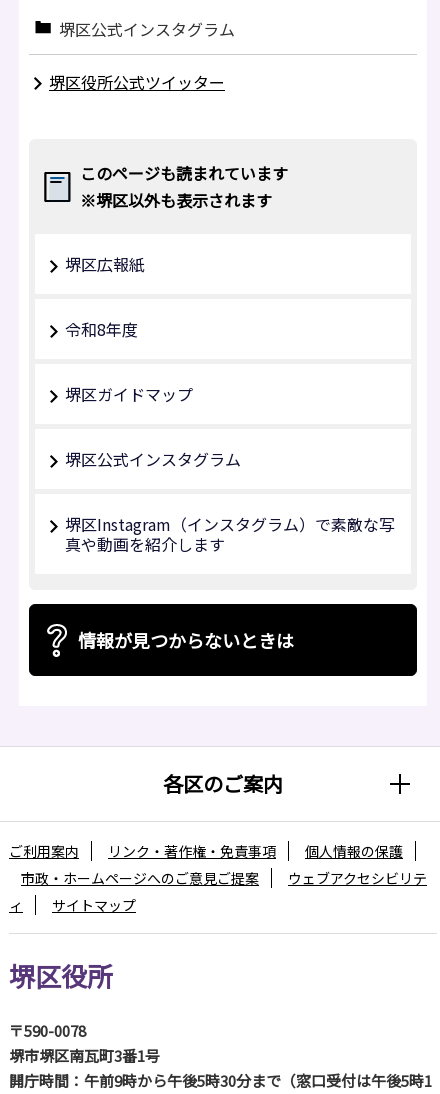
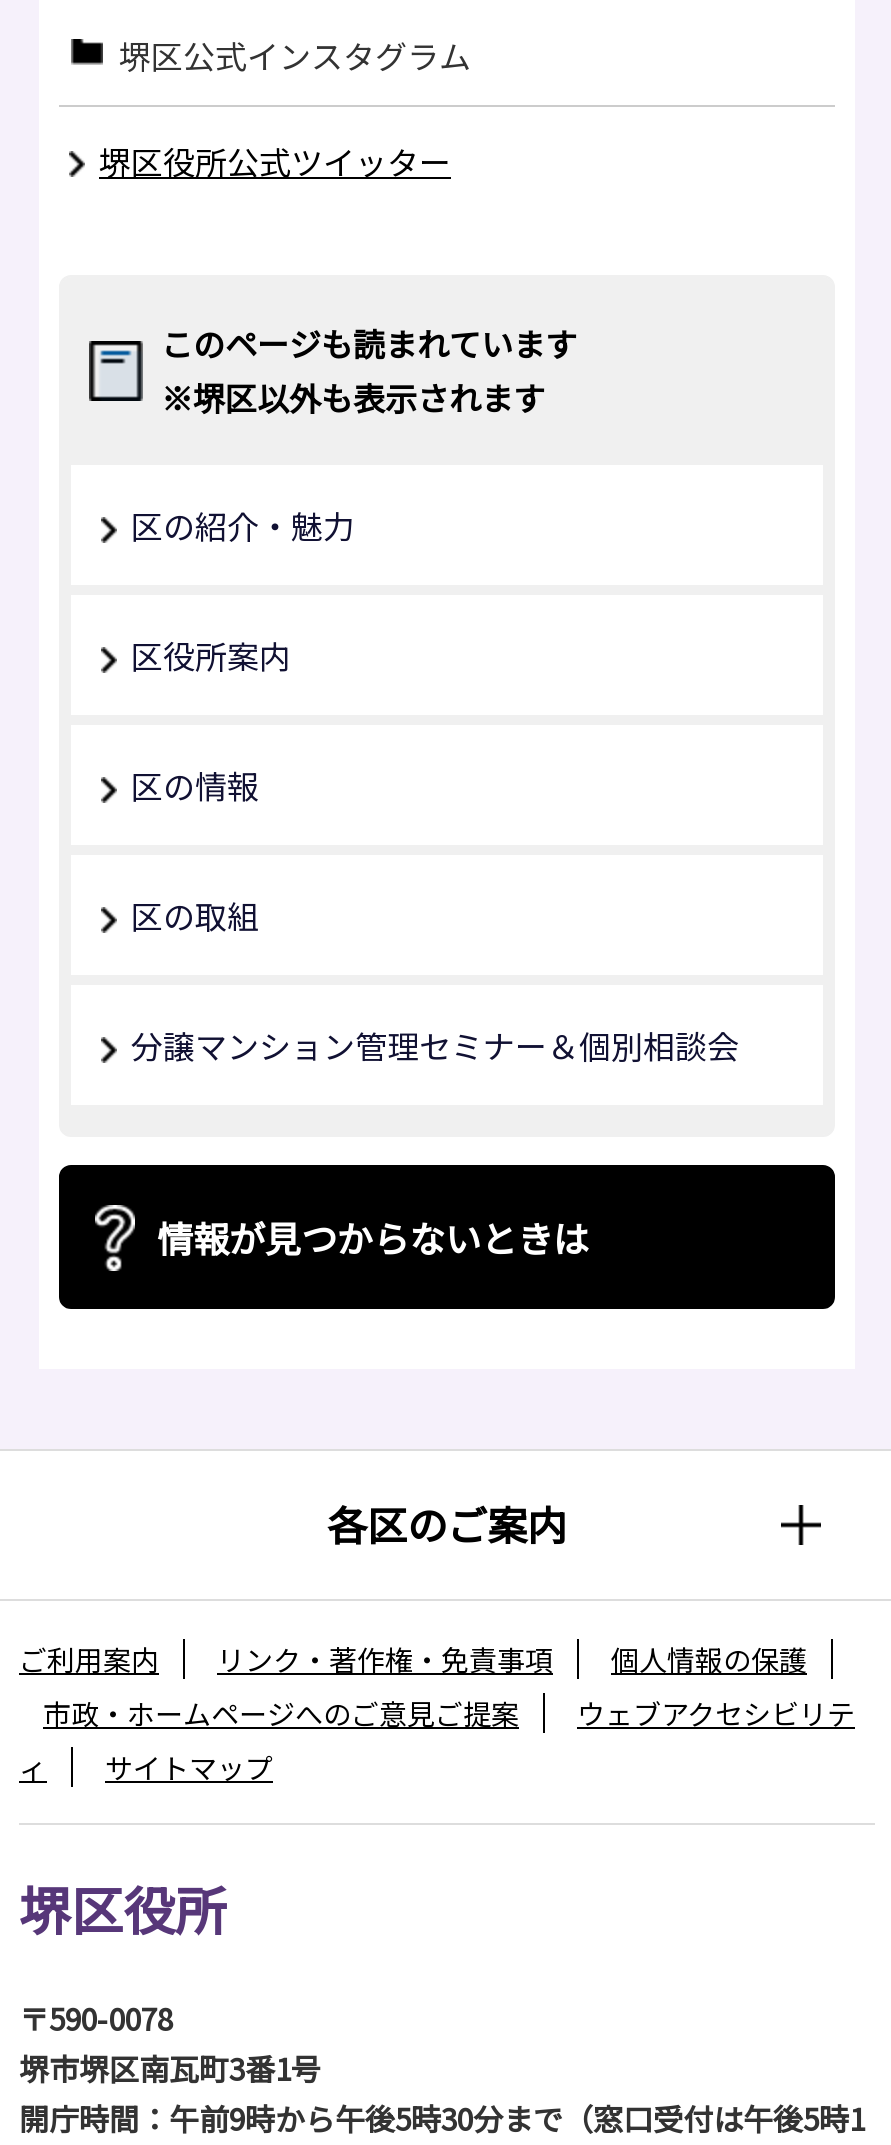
- 堺区広報紙
+ 区の紹介・魅力

- 令和8年度
+ 区役所案内

- 堺区ガイドマップ
+ 区の情報

- 堺区公式インスタグラム
+ 区の取組

- 堺区Instagram（インスタグラム）で素敵な写
- 真や動画を紹介します
+ 分譲マンション管理セミナー＆個別相談会
